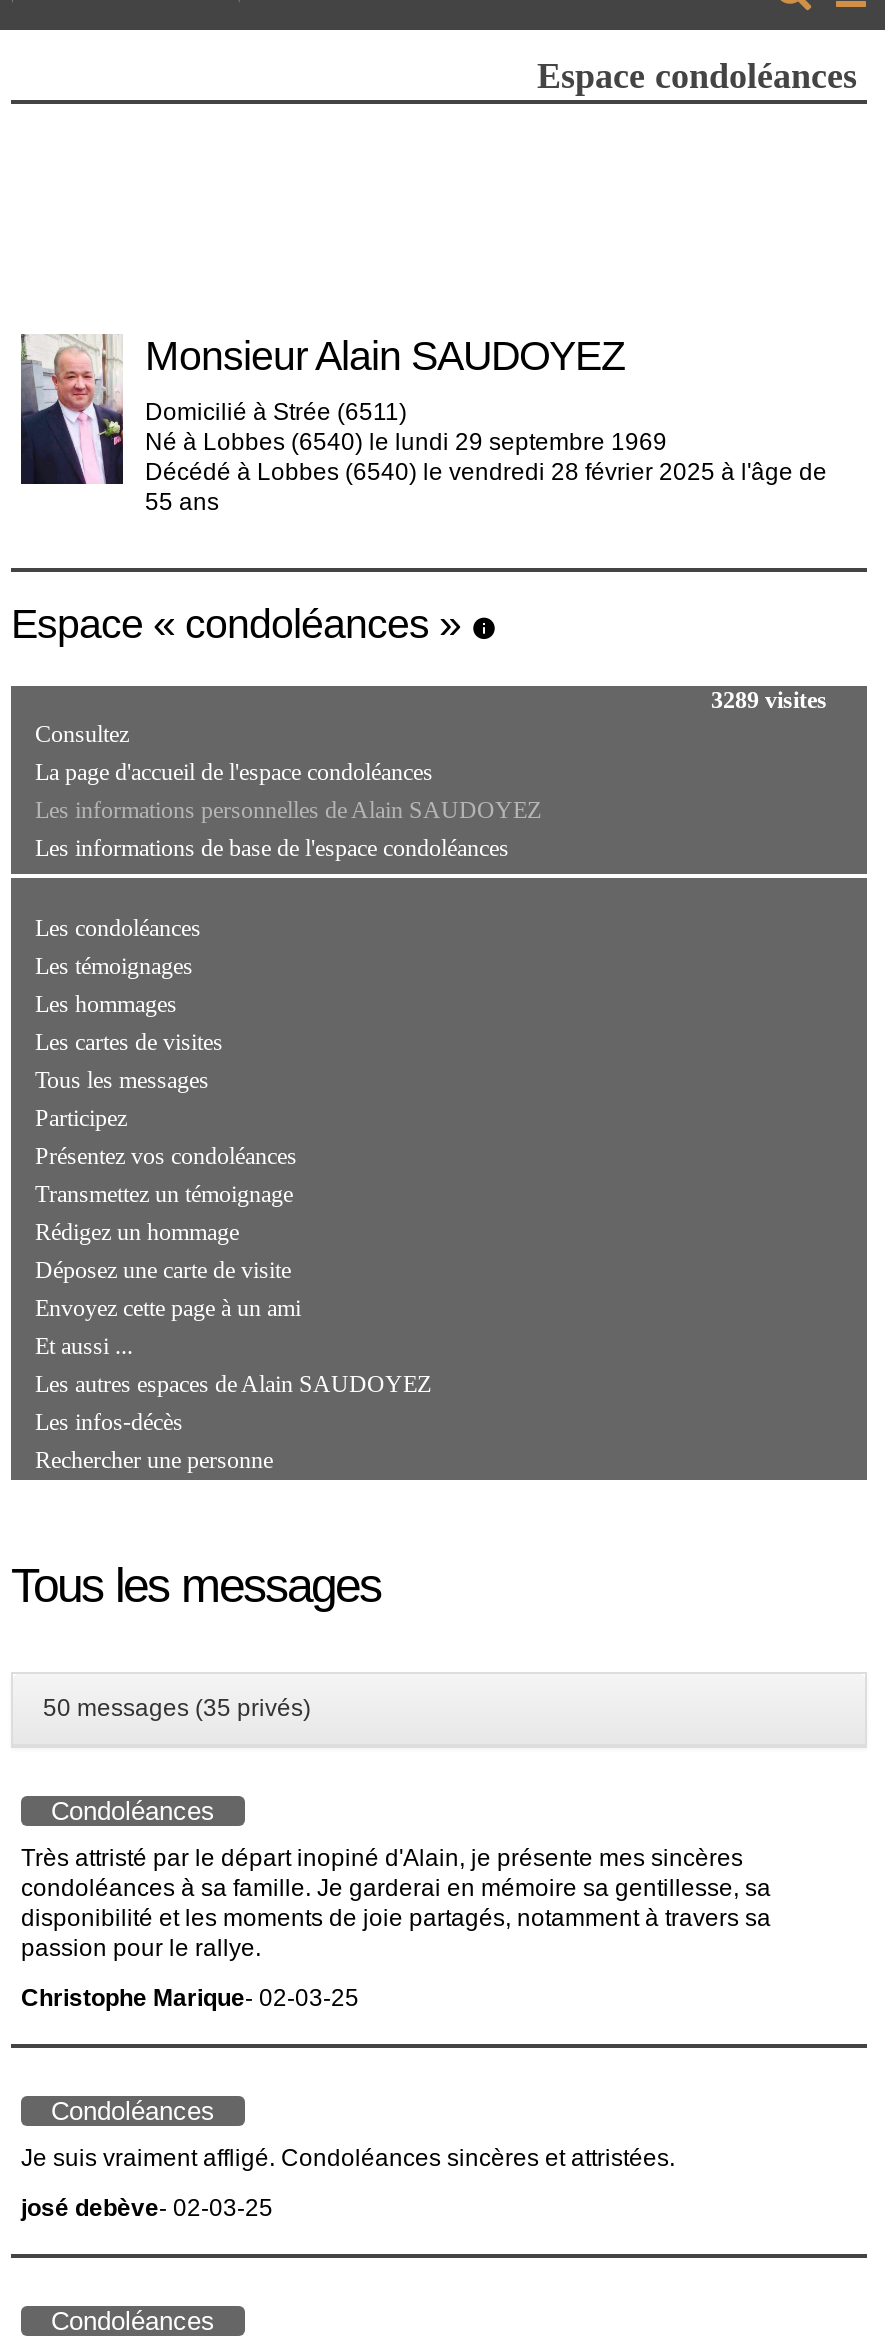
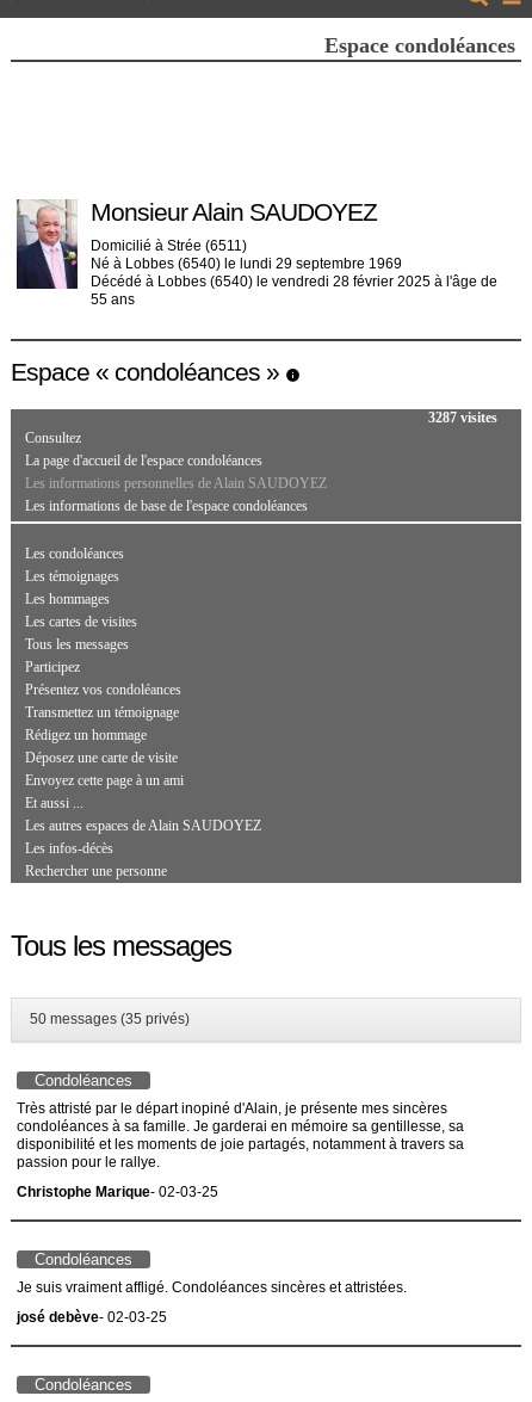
- 3289 visites
+ 3287 visites
